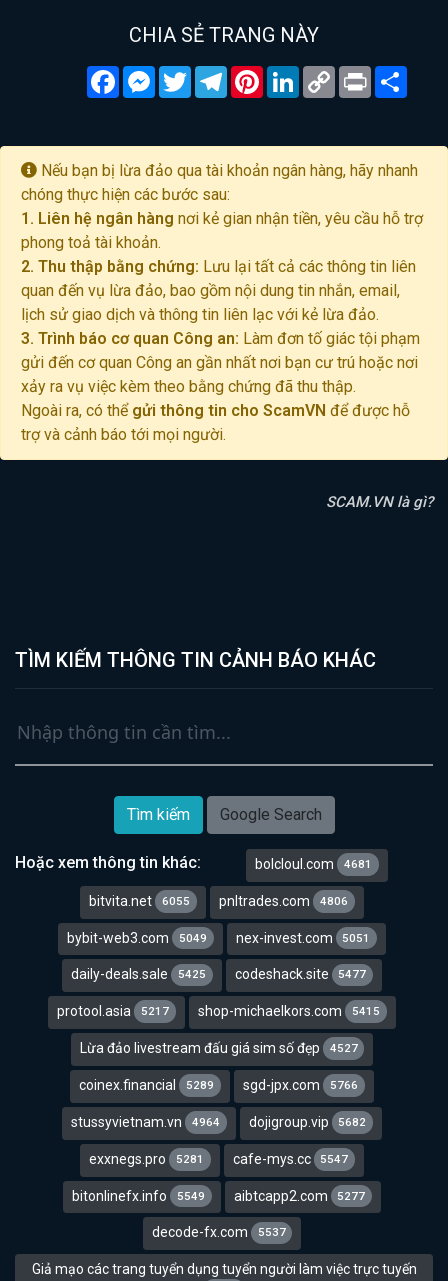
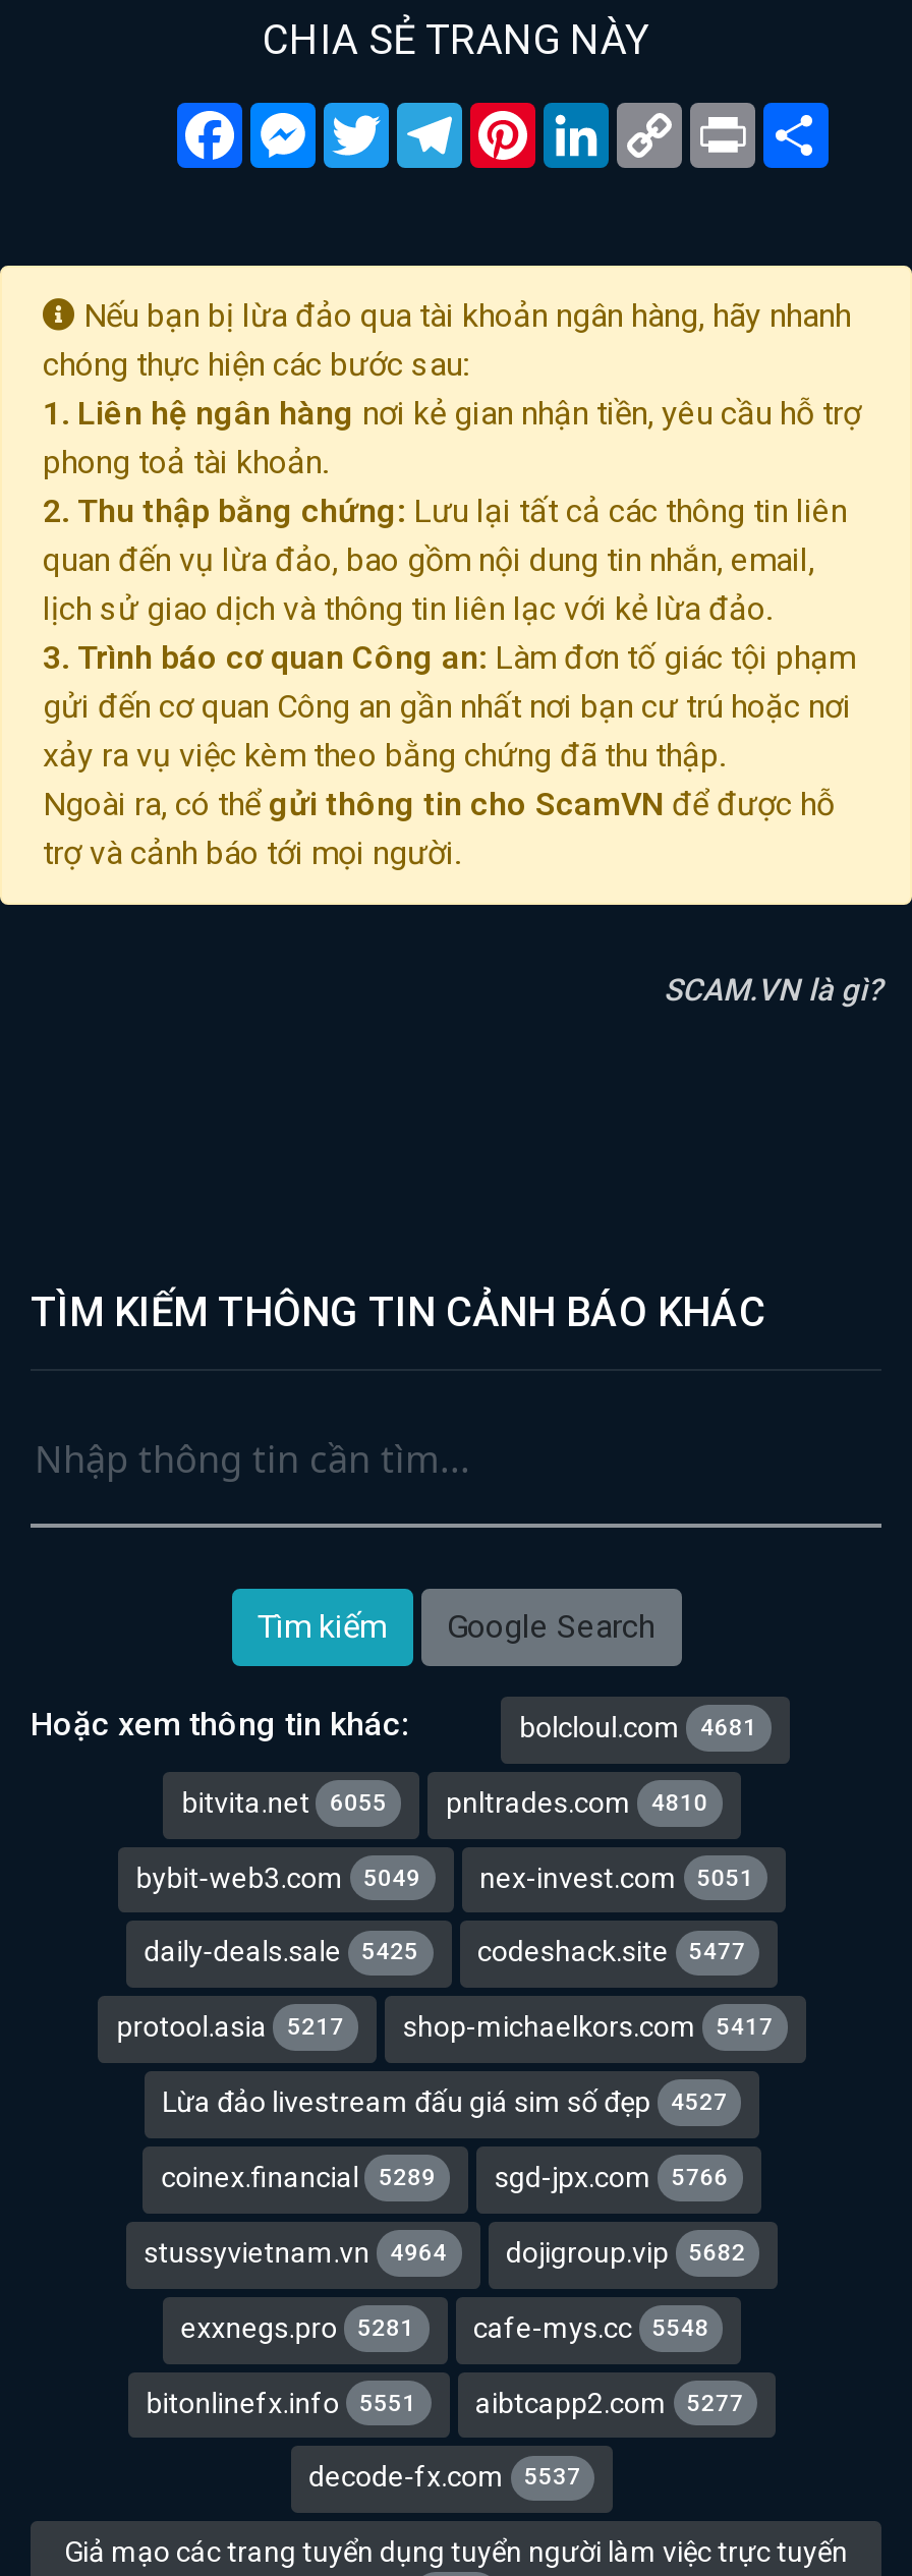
- pnltrades.com 4806
+ pnltrades.com 4810

- shop-michaelkors.com 5415
+ shop-michaelkors.com 5417

- exxnegs.pro 5281 cafe-mys.cc 5547
+ exxnegs.pro 5281 cafe-mys.cc 5548

- bitonlinefx.info 5549
+ bitonlinefx.info 5551
